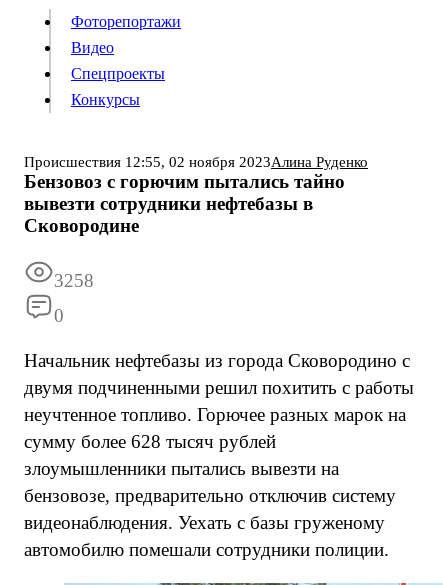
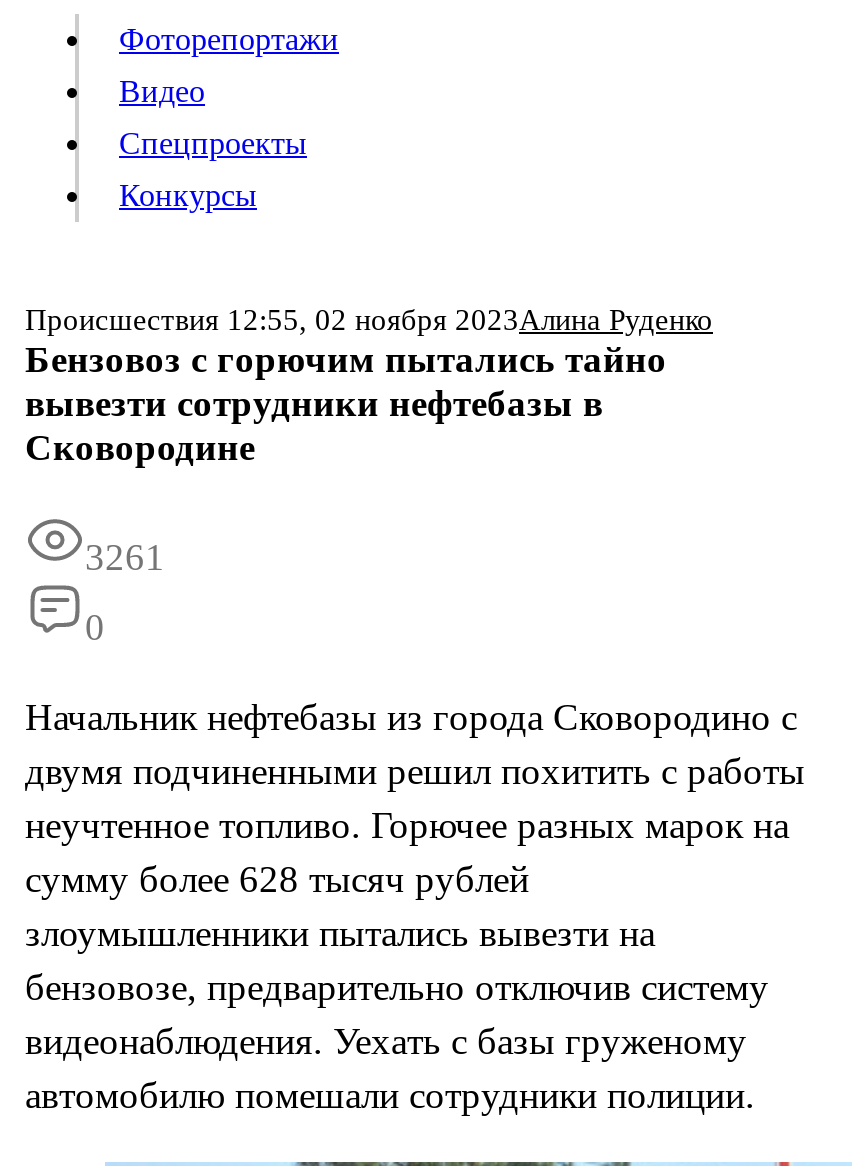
- 3258
+ 3261
